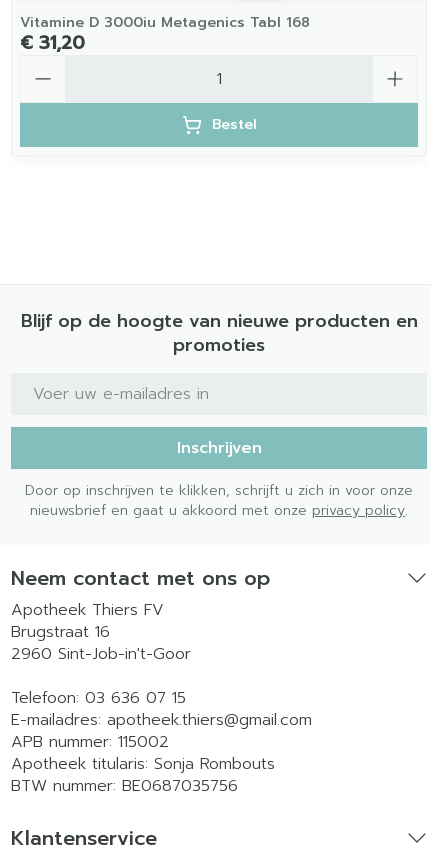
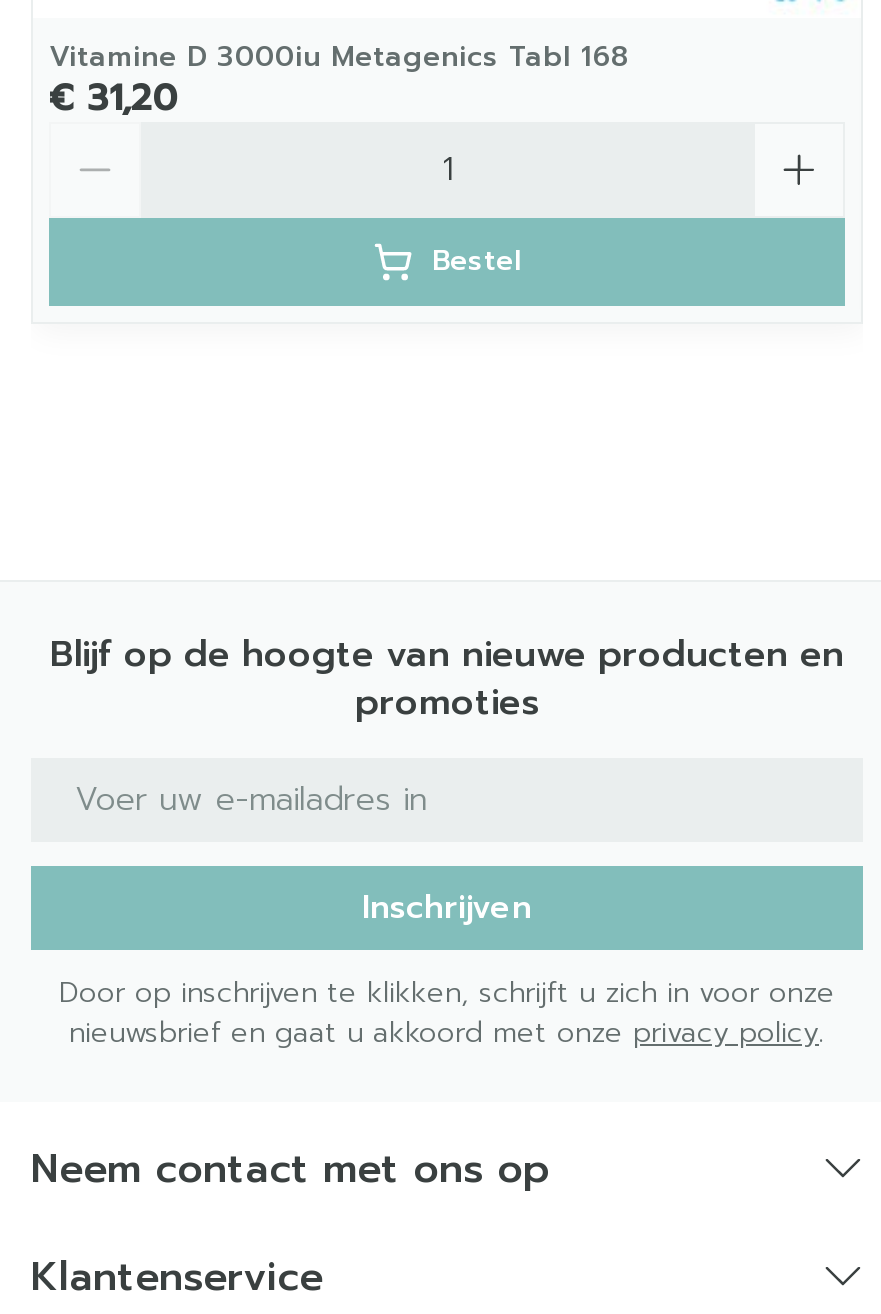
- Apotheek Thiers FV
- Brugstraat 16
- 2960 Sint-Job-in't-Goor
- Telefoon: 03 636 07 15
- E-mailadres: apotheek.thiers@gmail.com
- APB nummer: 115002
- Apotheek titularis: Sonja Rombouts
- BTW nummer: BE0687035756
